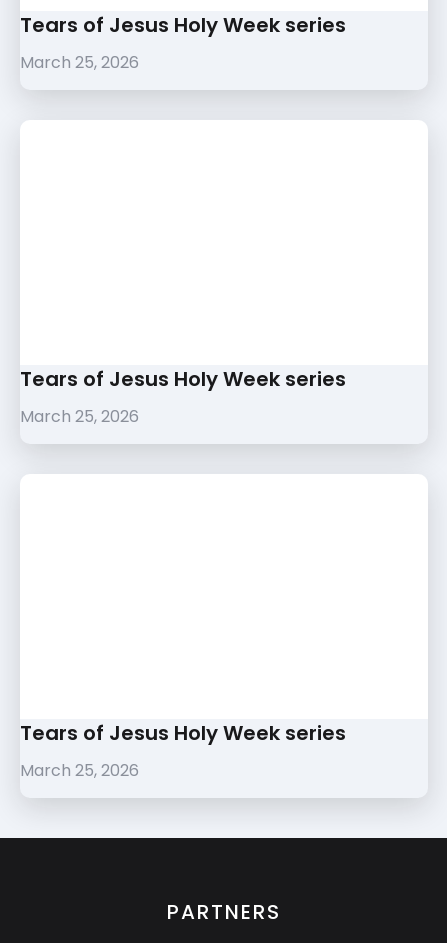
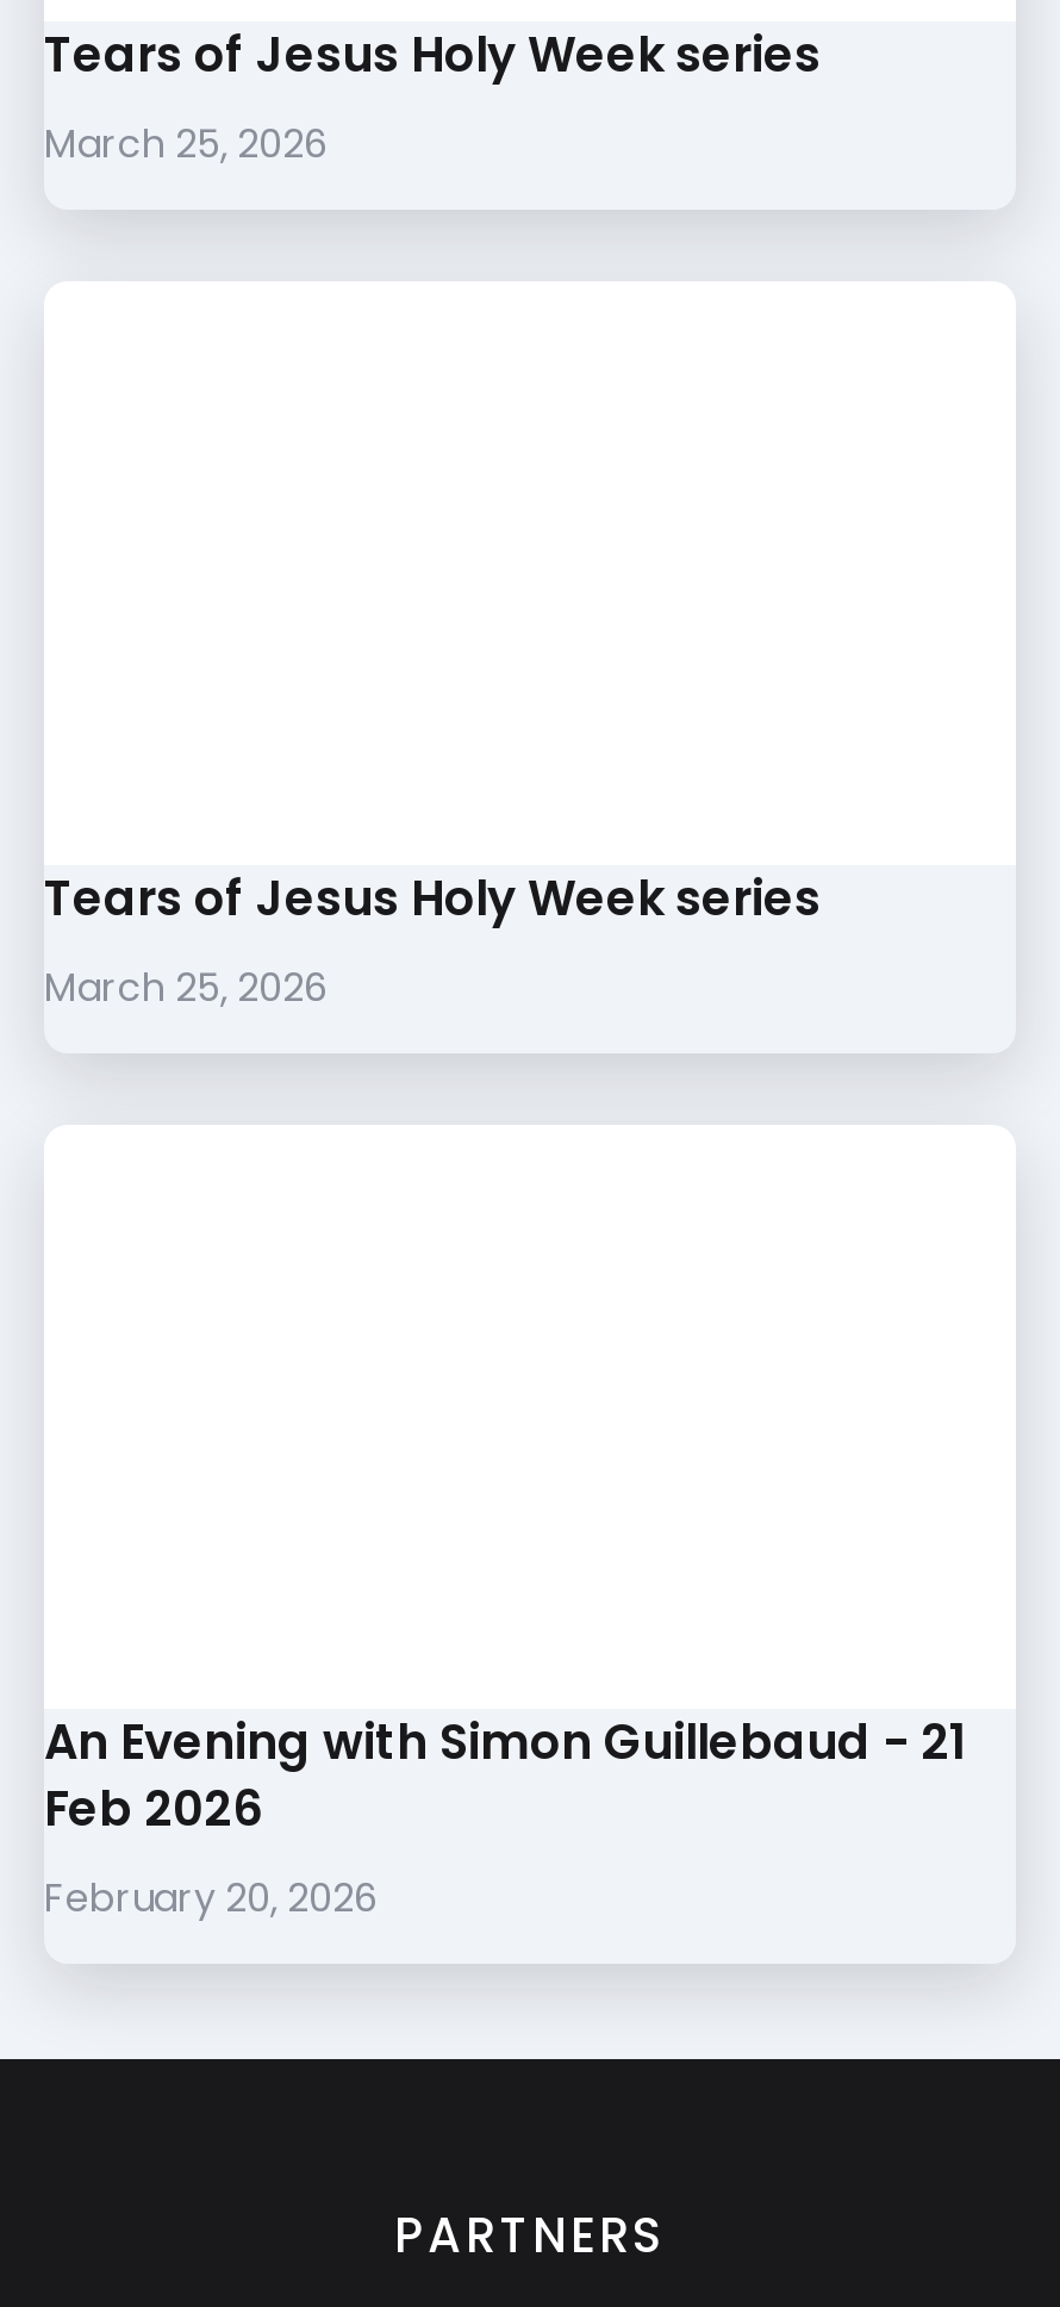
- Tears of Jesus Holy Week series
- March 25, 2026
+ An Evening with Simon Guillebaud - 21
+ Feb 2026
+ February 20, 2026
